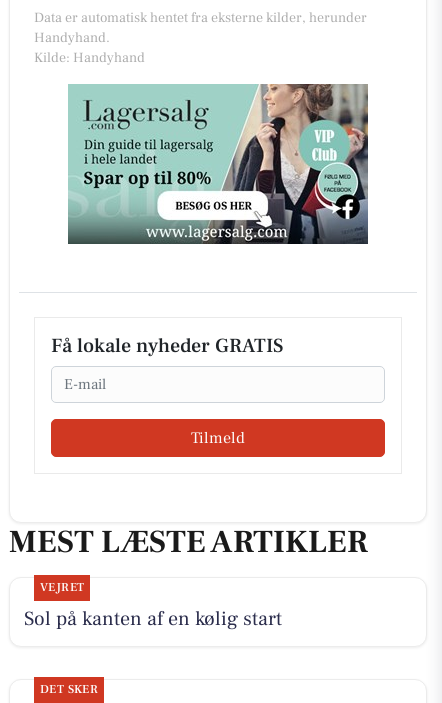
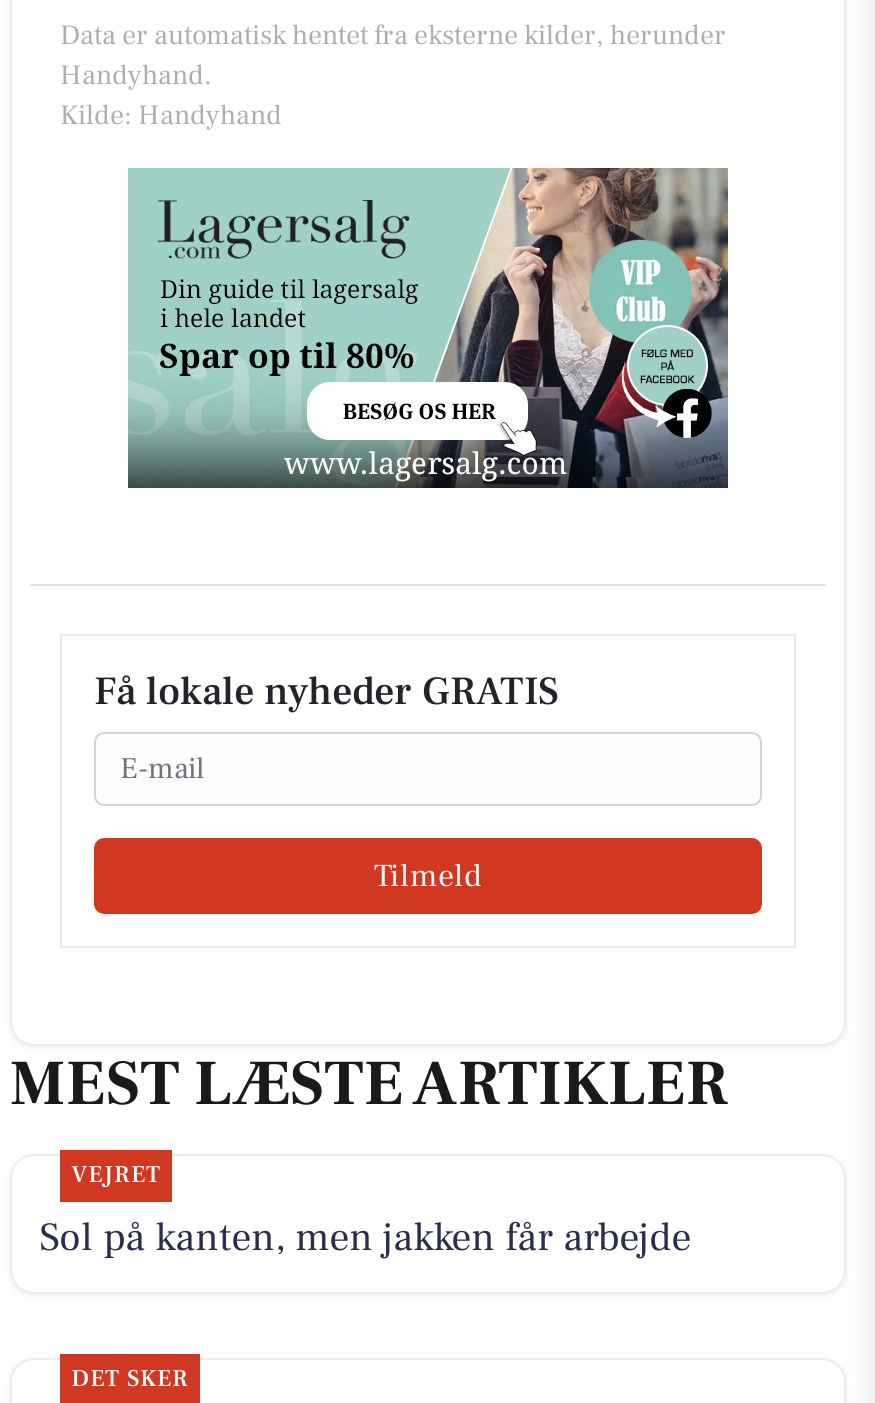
- Sol på kanten af en kølig start
+ Sol på kanten, men jakken får arbejde
